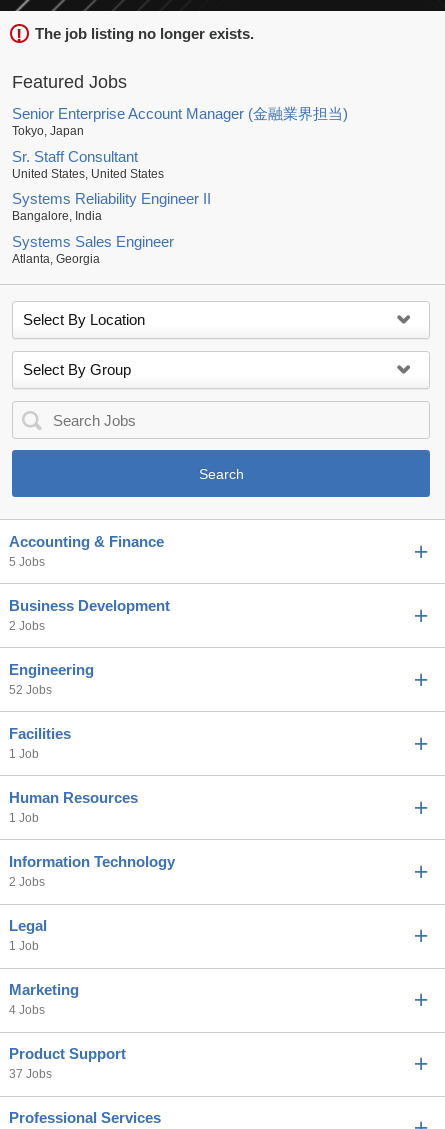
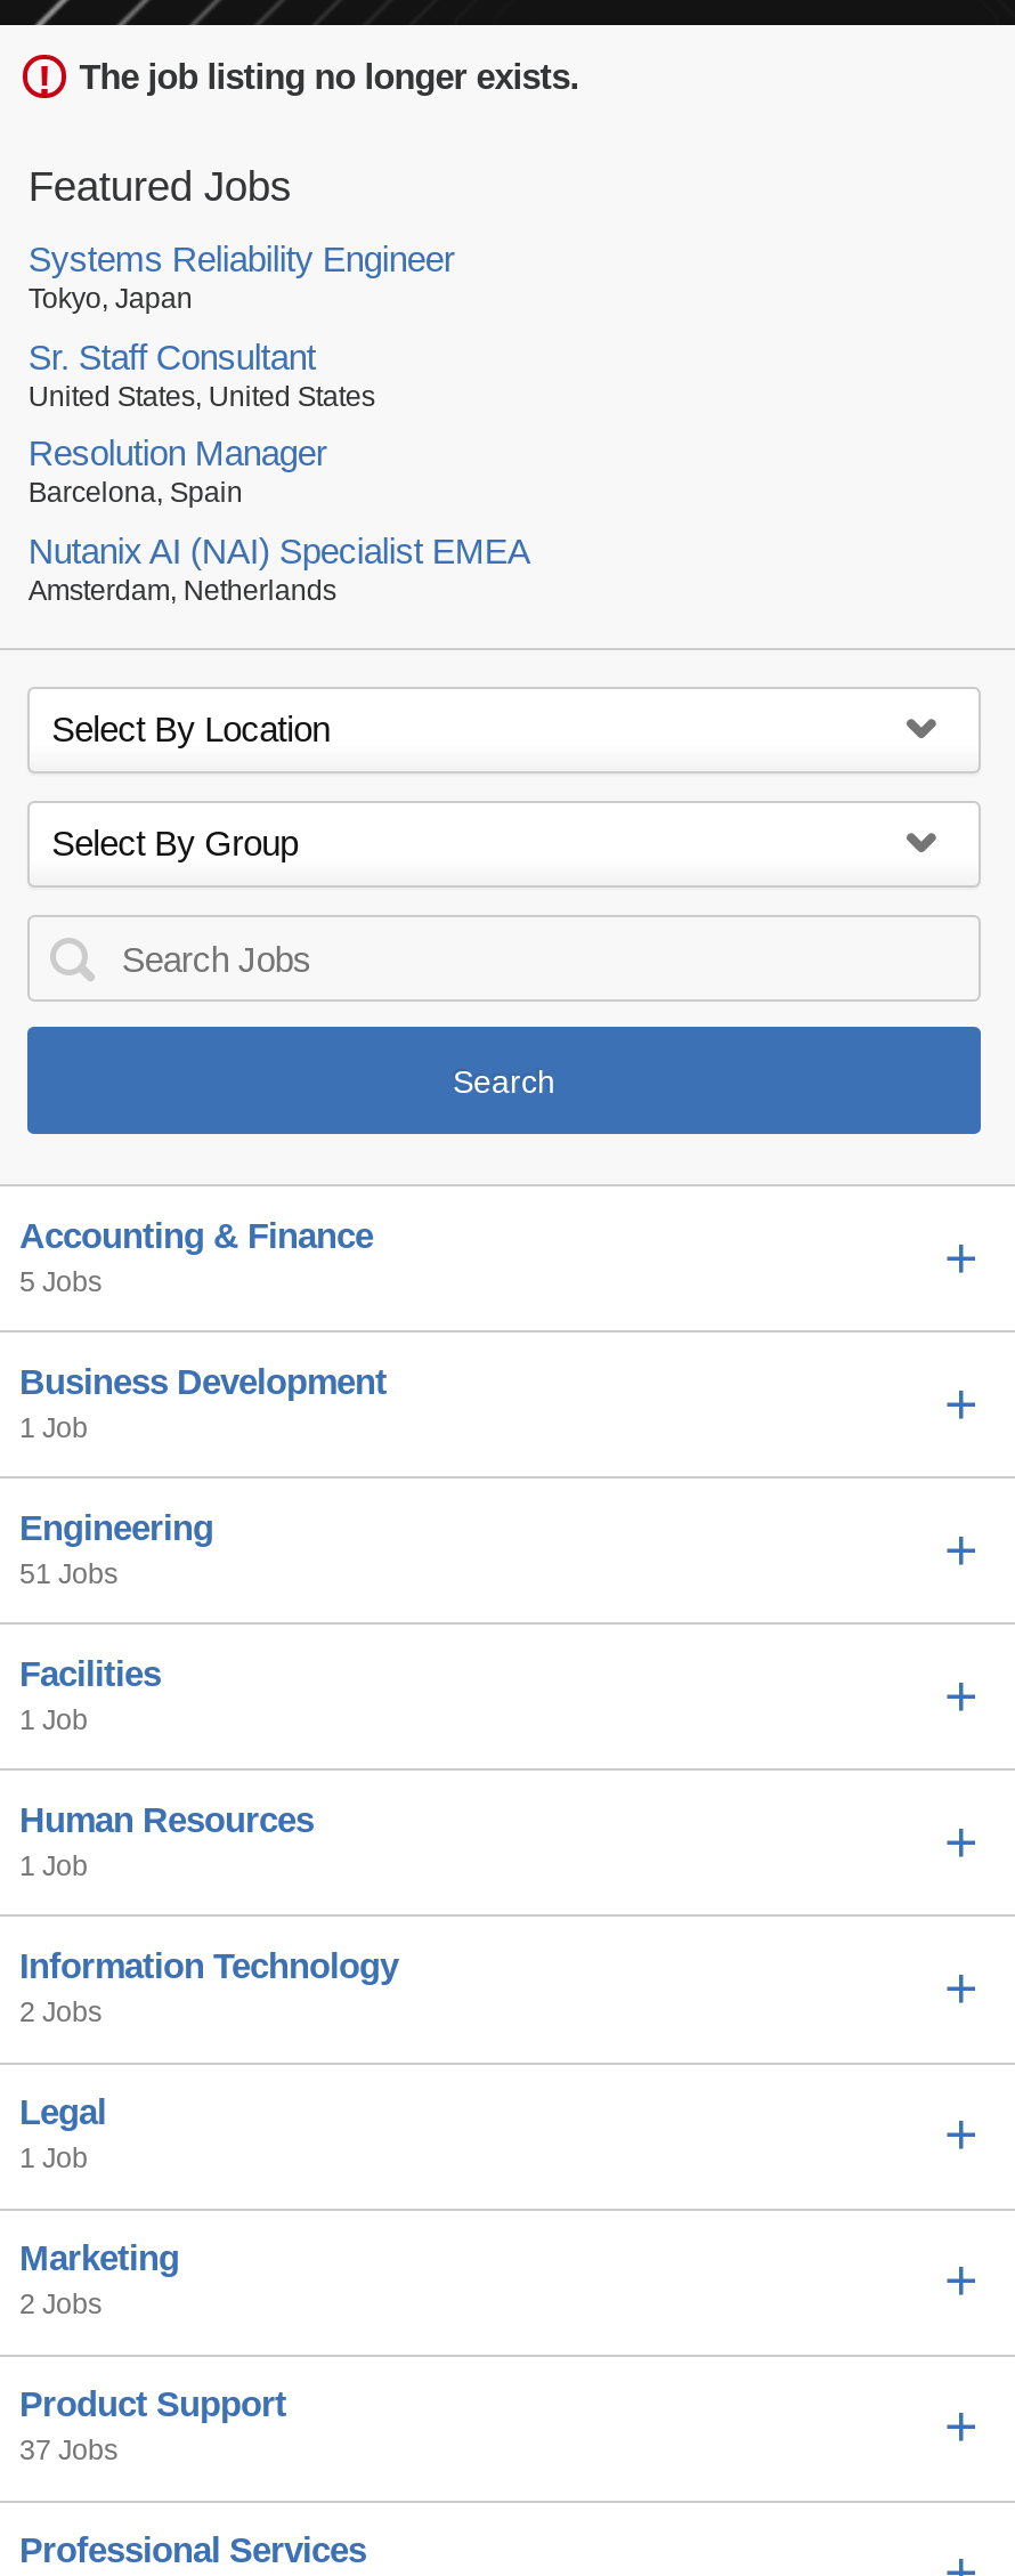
- Senior Enterprise Account Manager (金融業界担当)
+ Systems Reliability Engineer

- Systems Reliability Engineer II
- Bangalore, India
+ Resolution Manager
+ Barcelona, Spain

- Systems Sales Engineer
- Atlanta, Georgia
+ Nutanix AI (NAI) Specialist EMEA
+ Amsterdam, Netherlands

- 2 Jobs
+ 1 Job

- 52 Jobs
+ 51 Jobs

- 4 Jobs
+ 2 Jobs
